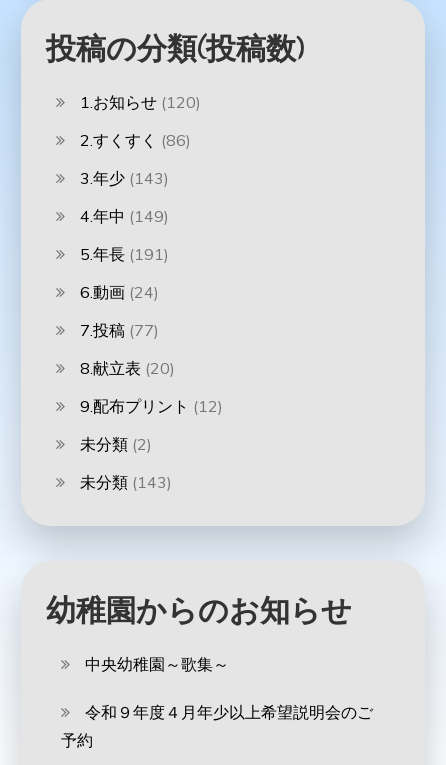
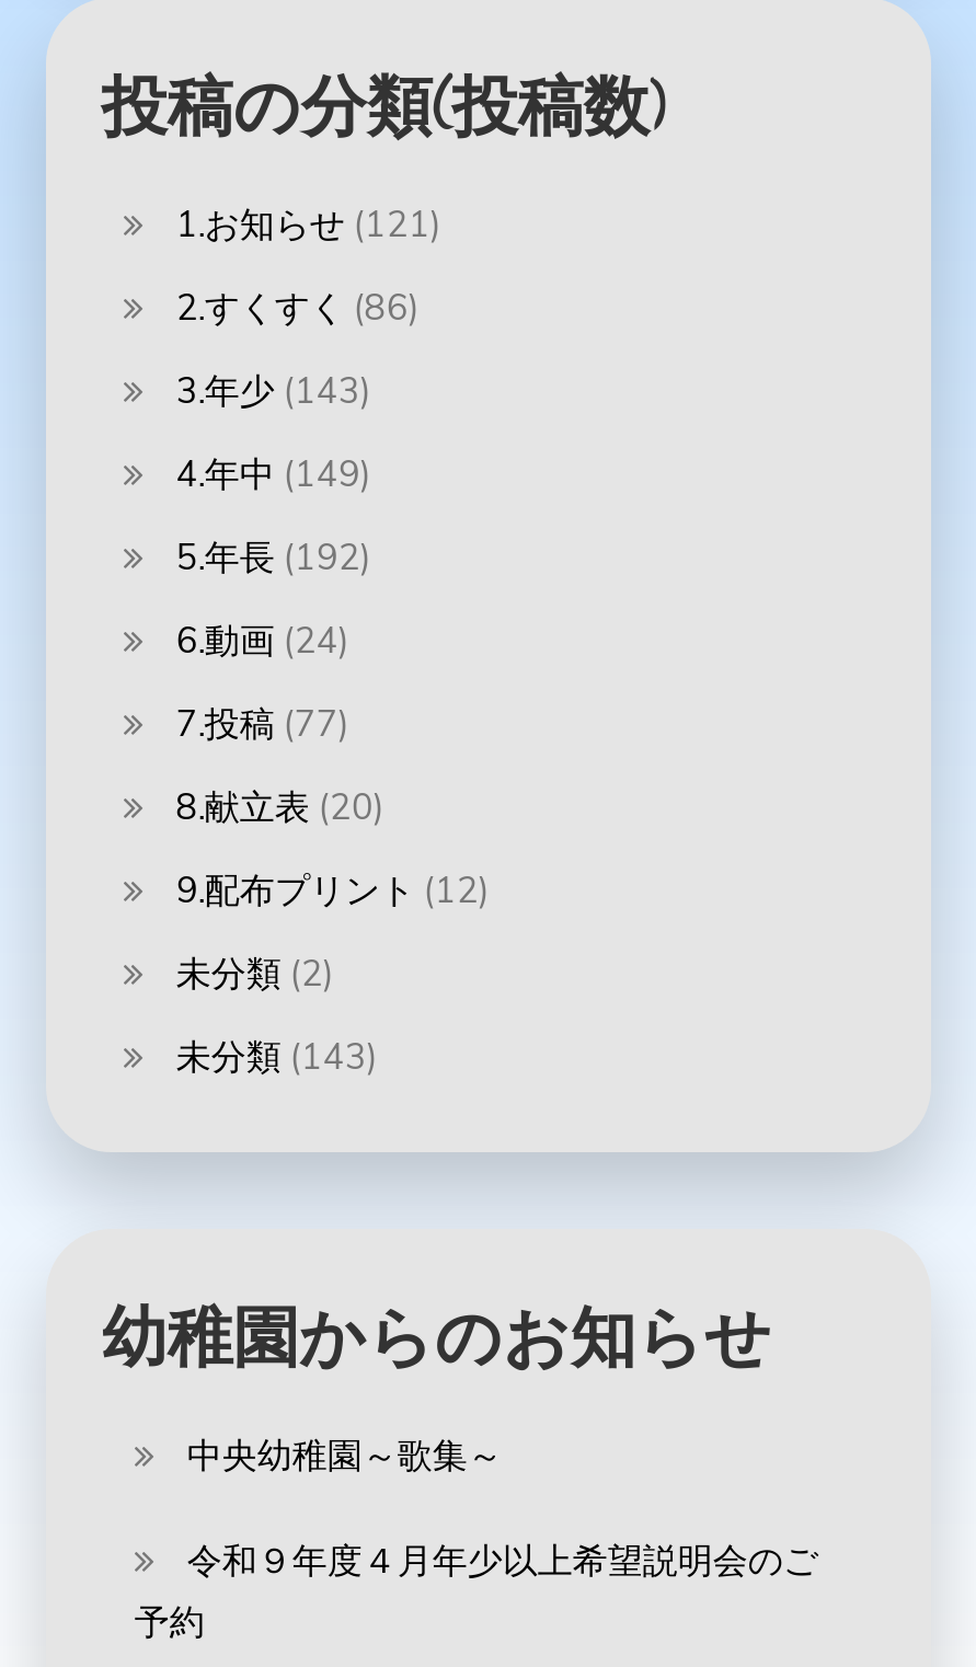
- 1.お知らせ(120)
+ 1.お知らせ(121)

- 5.年長(191)
+ 5.年長(192)
